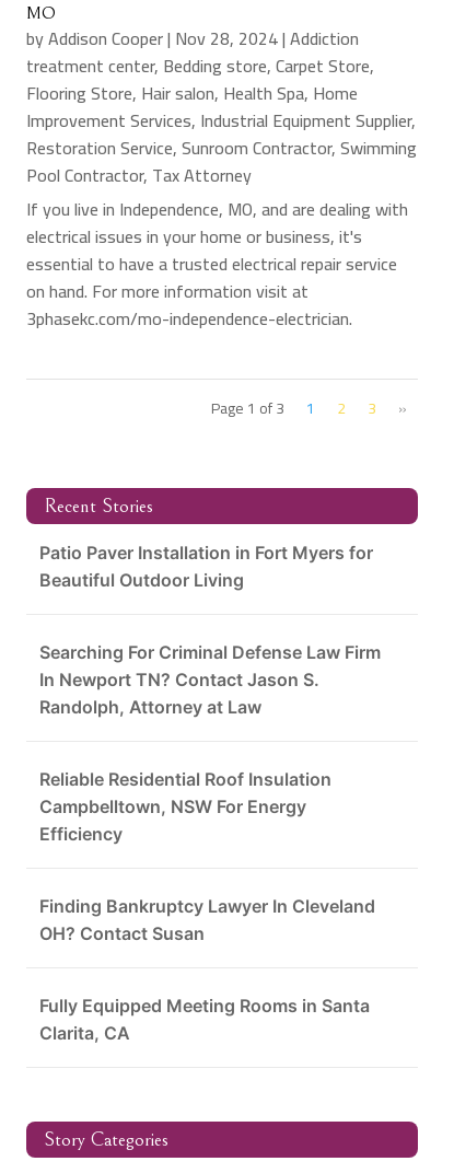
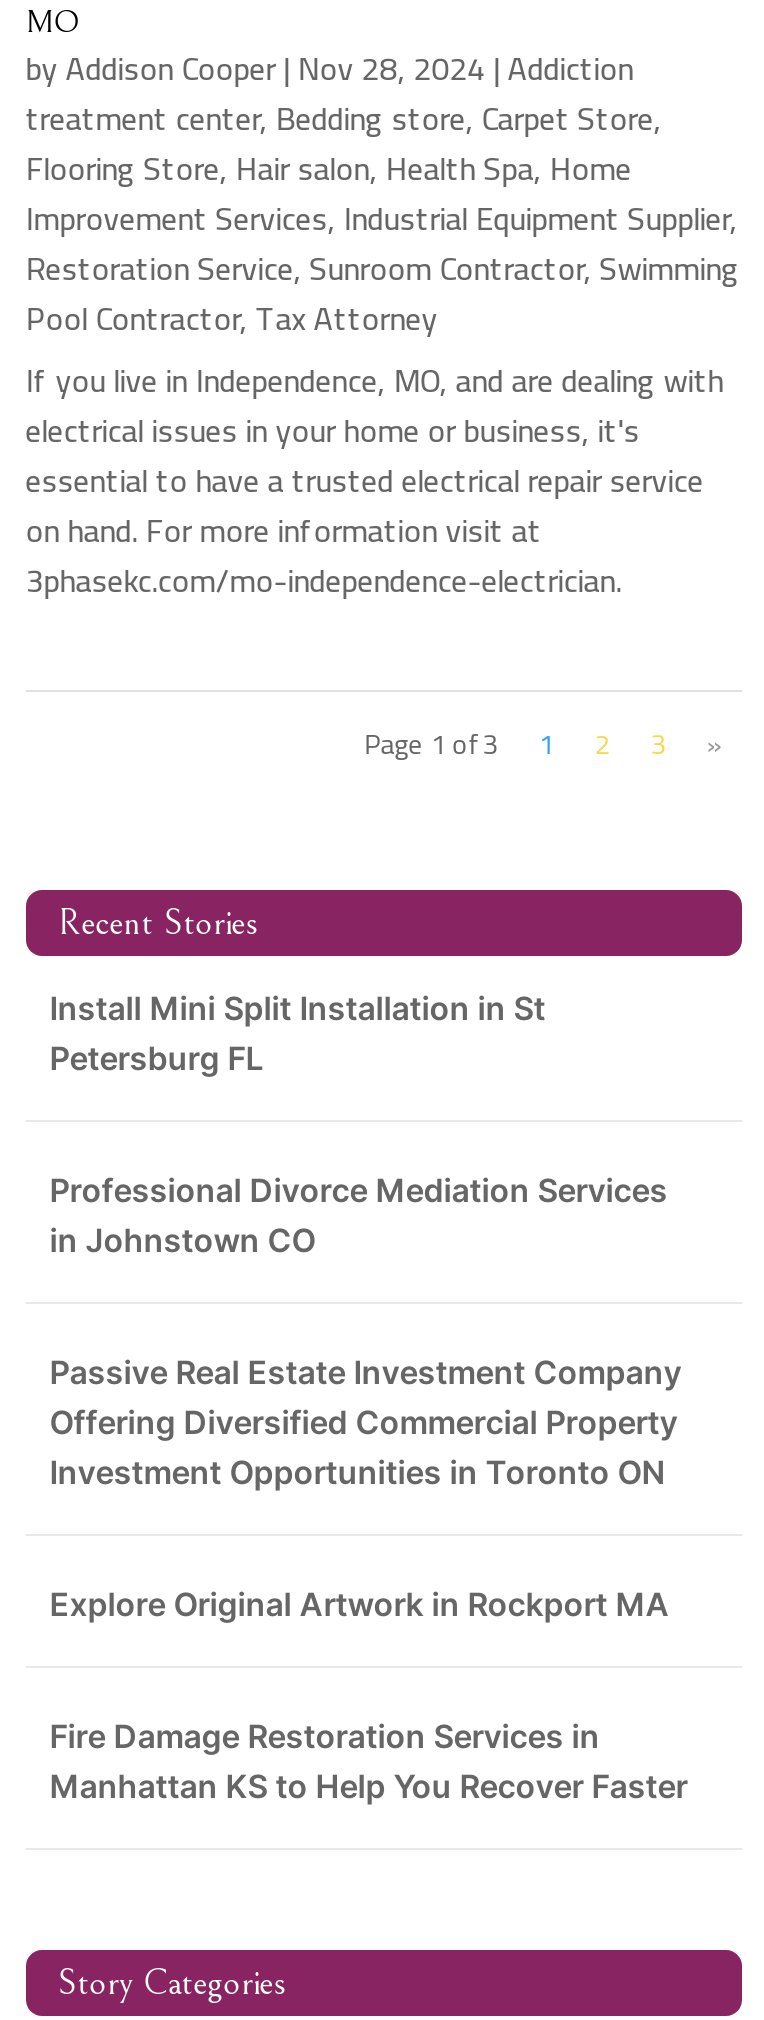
- Patio Paver Installation in Fort Myers for
- Beautiful Outdoor Living
+ Install Mini Split Installation in St
+ Petersburg FL

- Searching For Criminal Defense Law Firm
- In Newport TN? Contact Jason S.
- Randolph, Attorney at Law
+ Professional Divorce Mediation Services
+ in Johnstown CO

- Reliable Residential Roof Insulation
- Campbelltown, NSW For Energy
- Efficiency
+ Passive Real Estate Investment Company
+ Offering Diversified Commercial Property
+ Investment Opportunities in Toronto ON

- Finding Bankruptcy Lawyer In Cleveland
- OH? Contact Susan
+ Explore Original Artwork in Rockport MA

- Fully Equipped Meeting Rooms in Santa
- Clarita, CA
+ Fire Damage Restoration Services in
+ Manhattan KS to Help You Recover Faster
